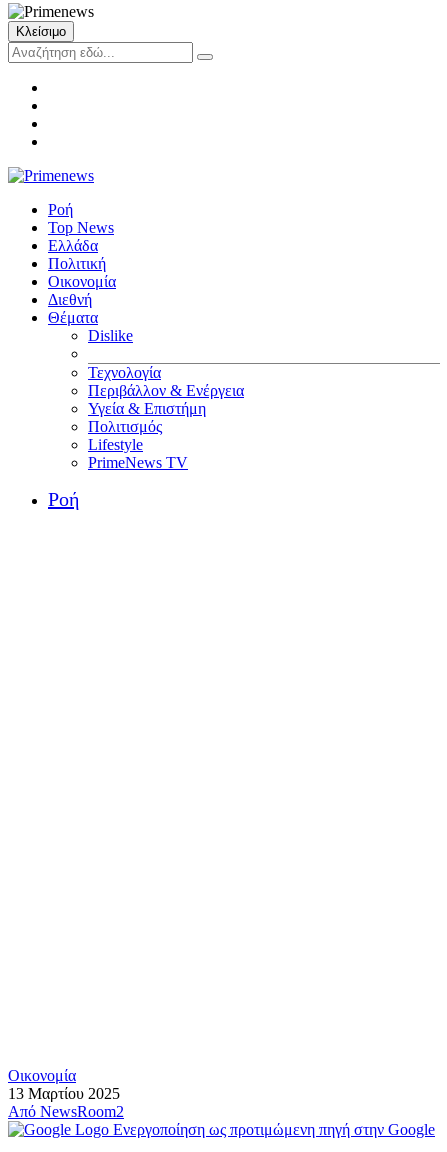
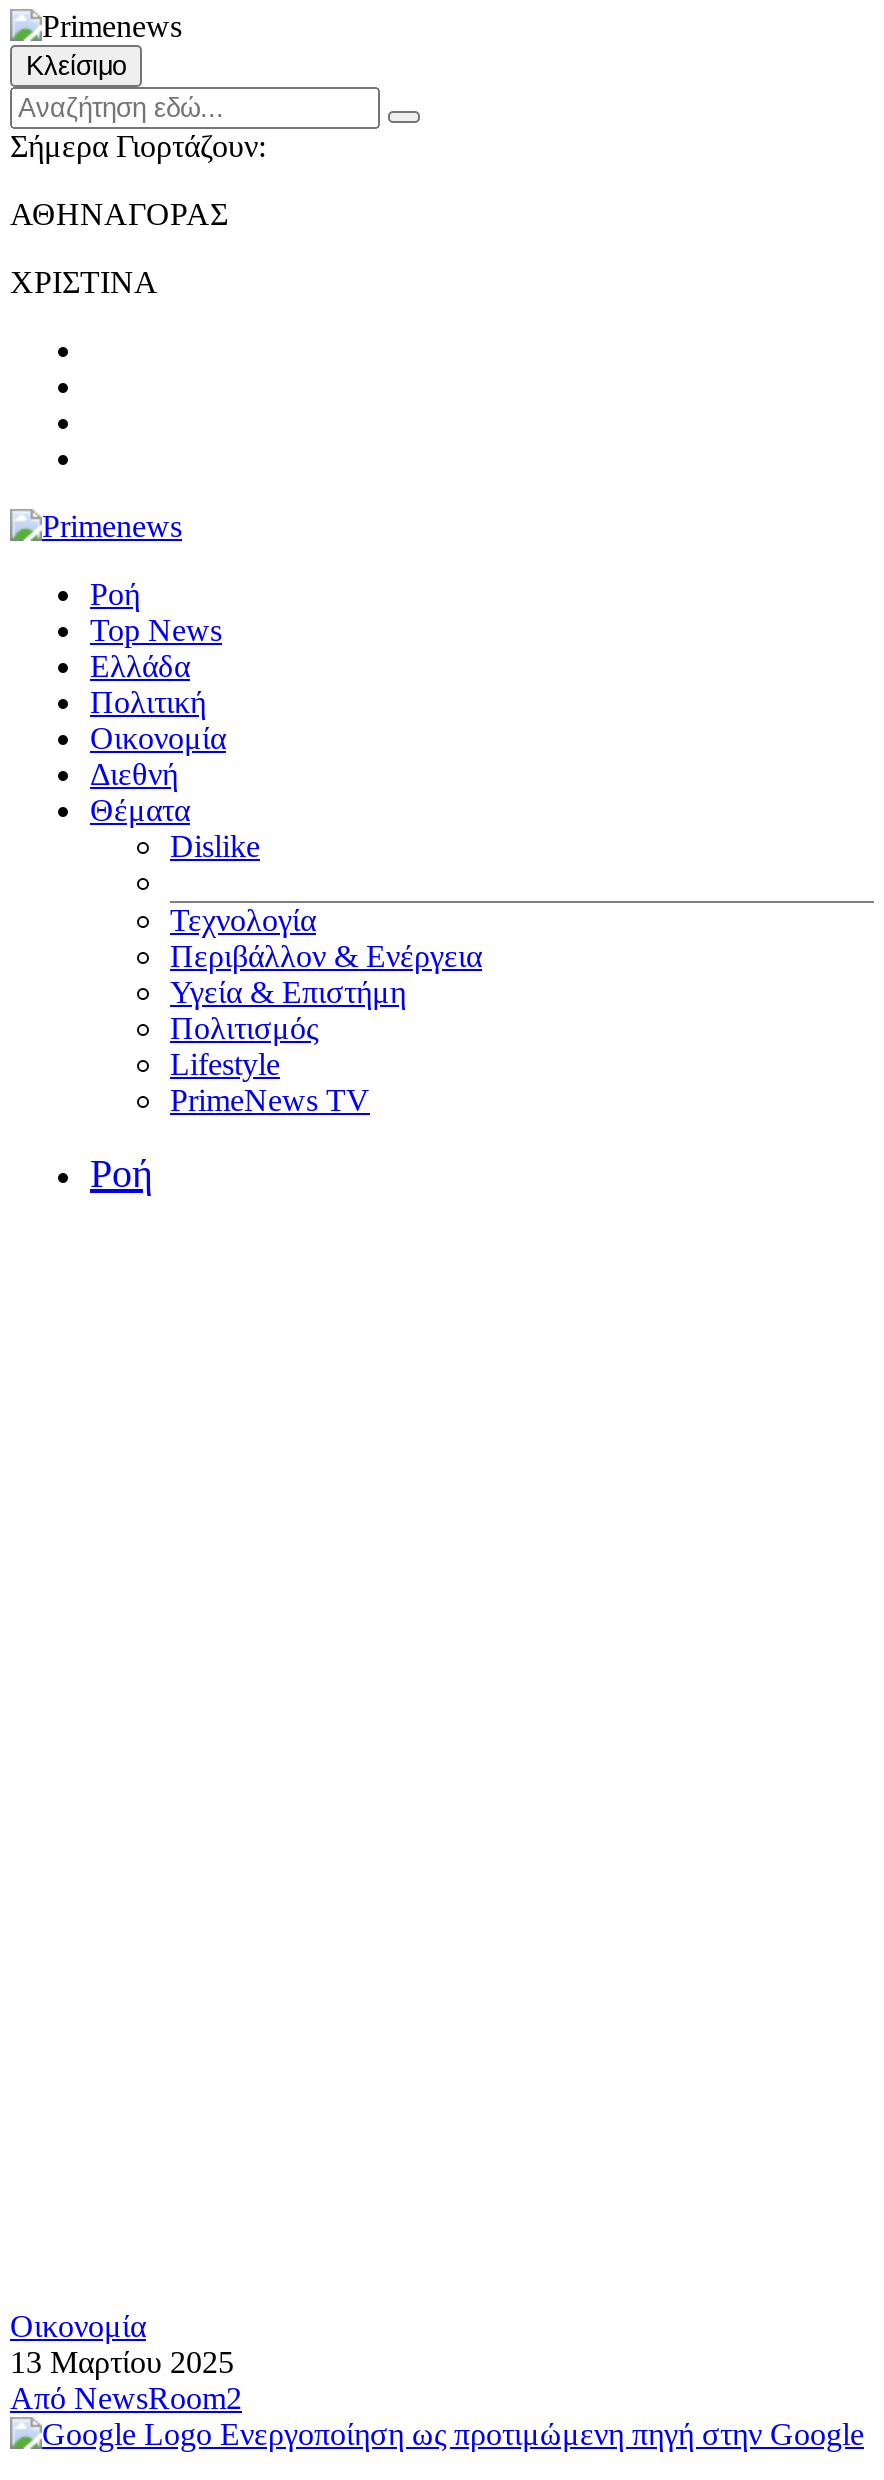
+ Σήμερα Γιορτάζουν:
+ ΑΘΗΝΑΓΟΡΑΣ
+ ΧΡΙΣΤΙΝΑ
